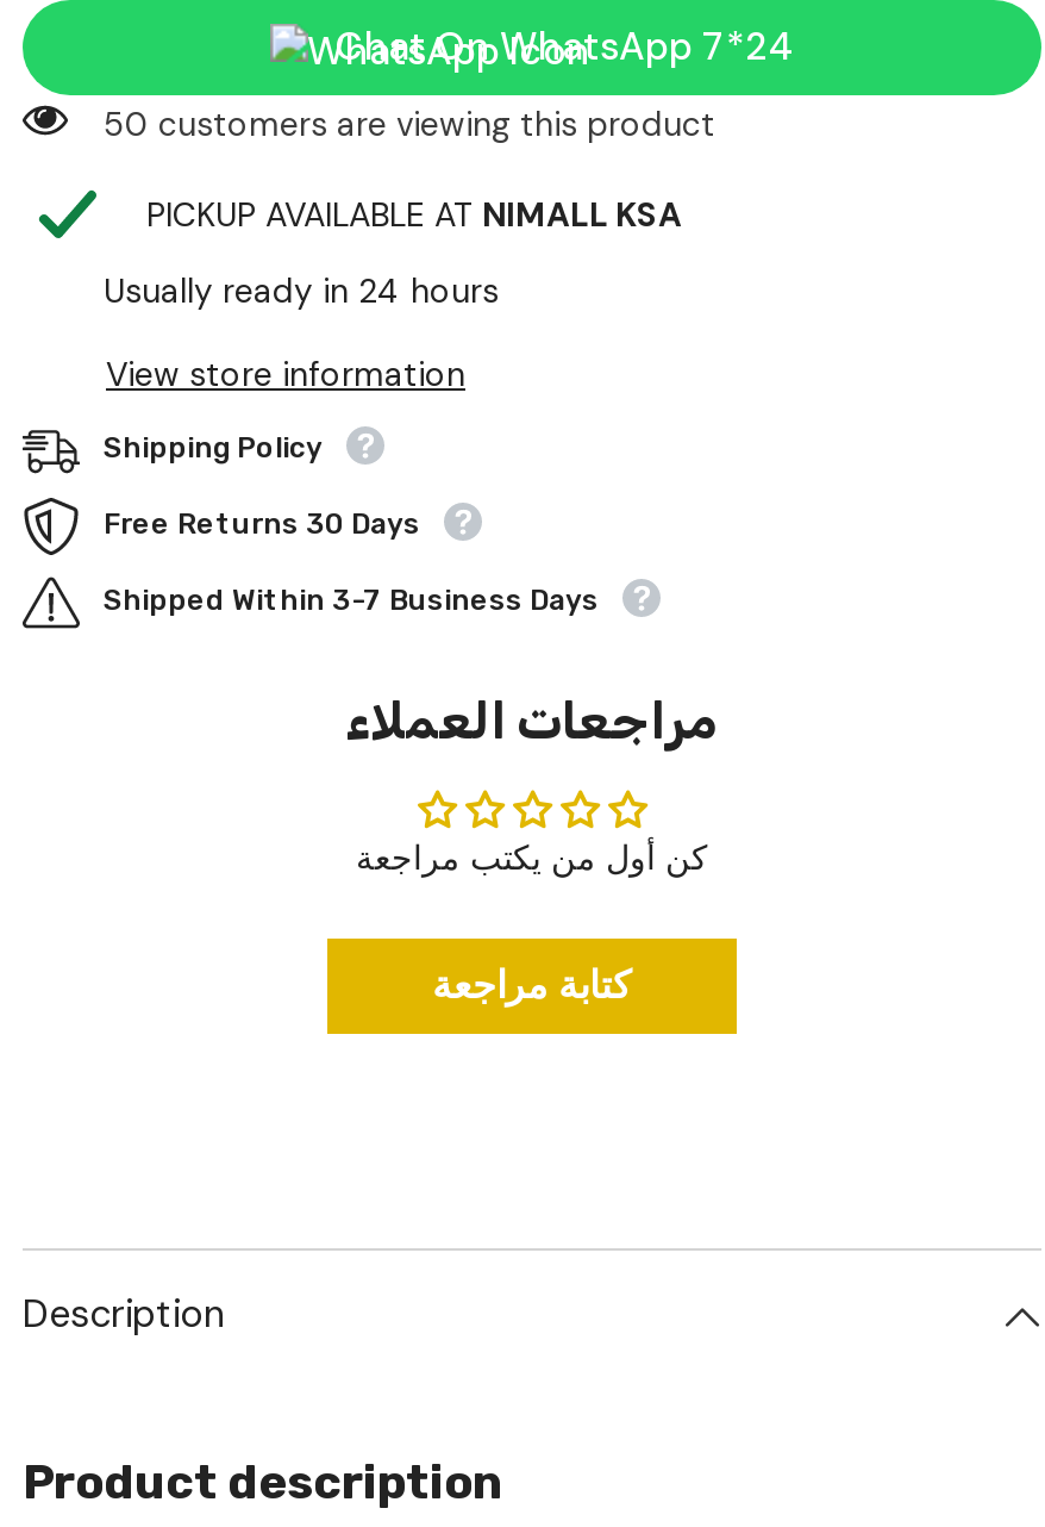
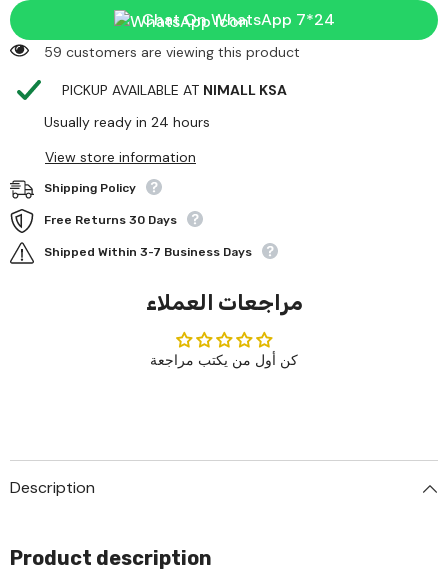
- 50 customers are viewing this product
+ 59 customers are viewing this product

- كتابة مراجعة
